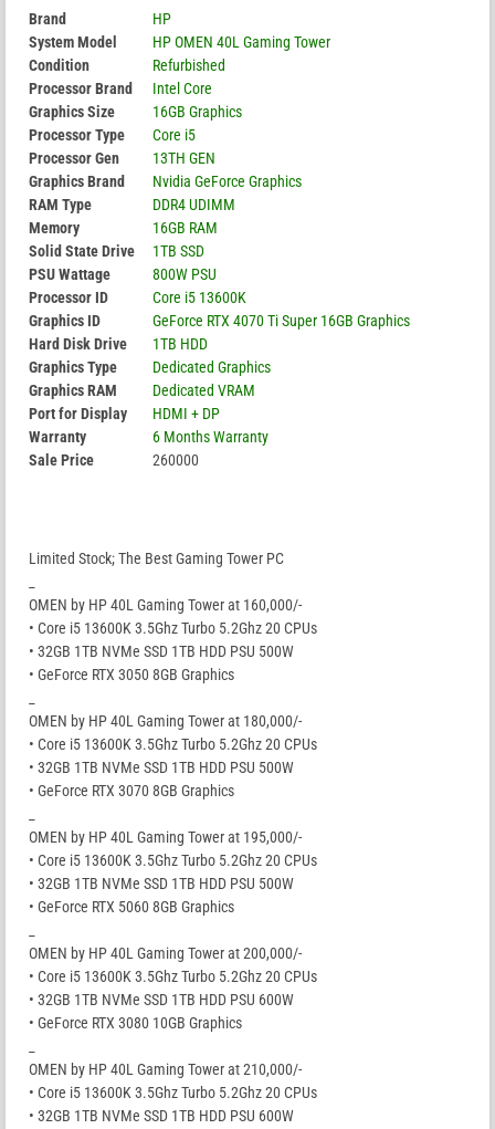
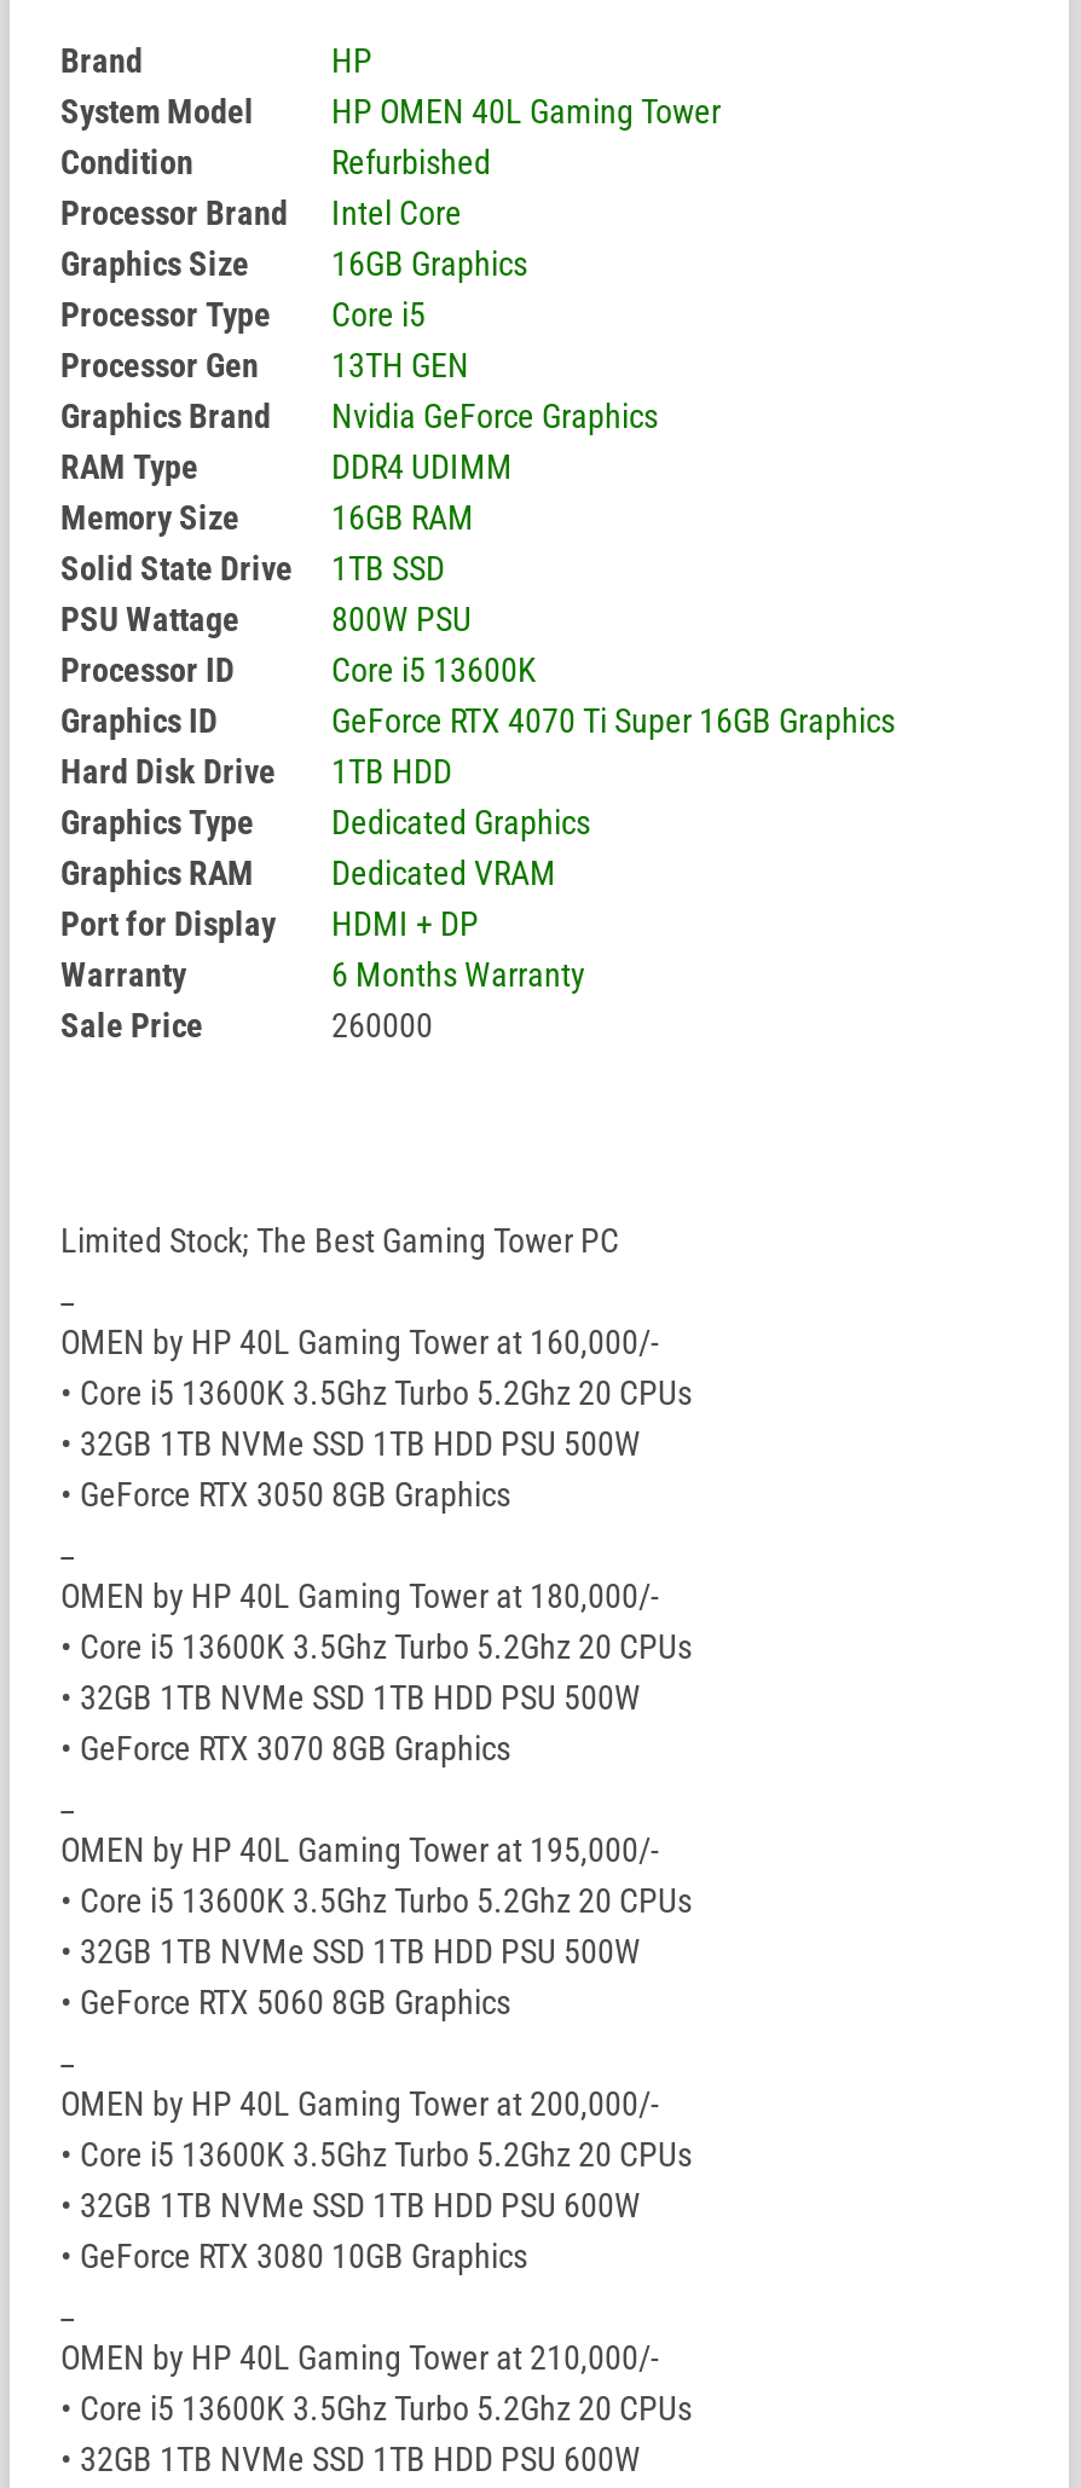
- Memory
+ Memory Size
